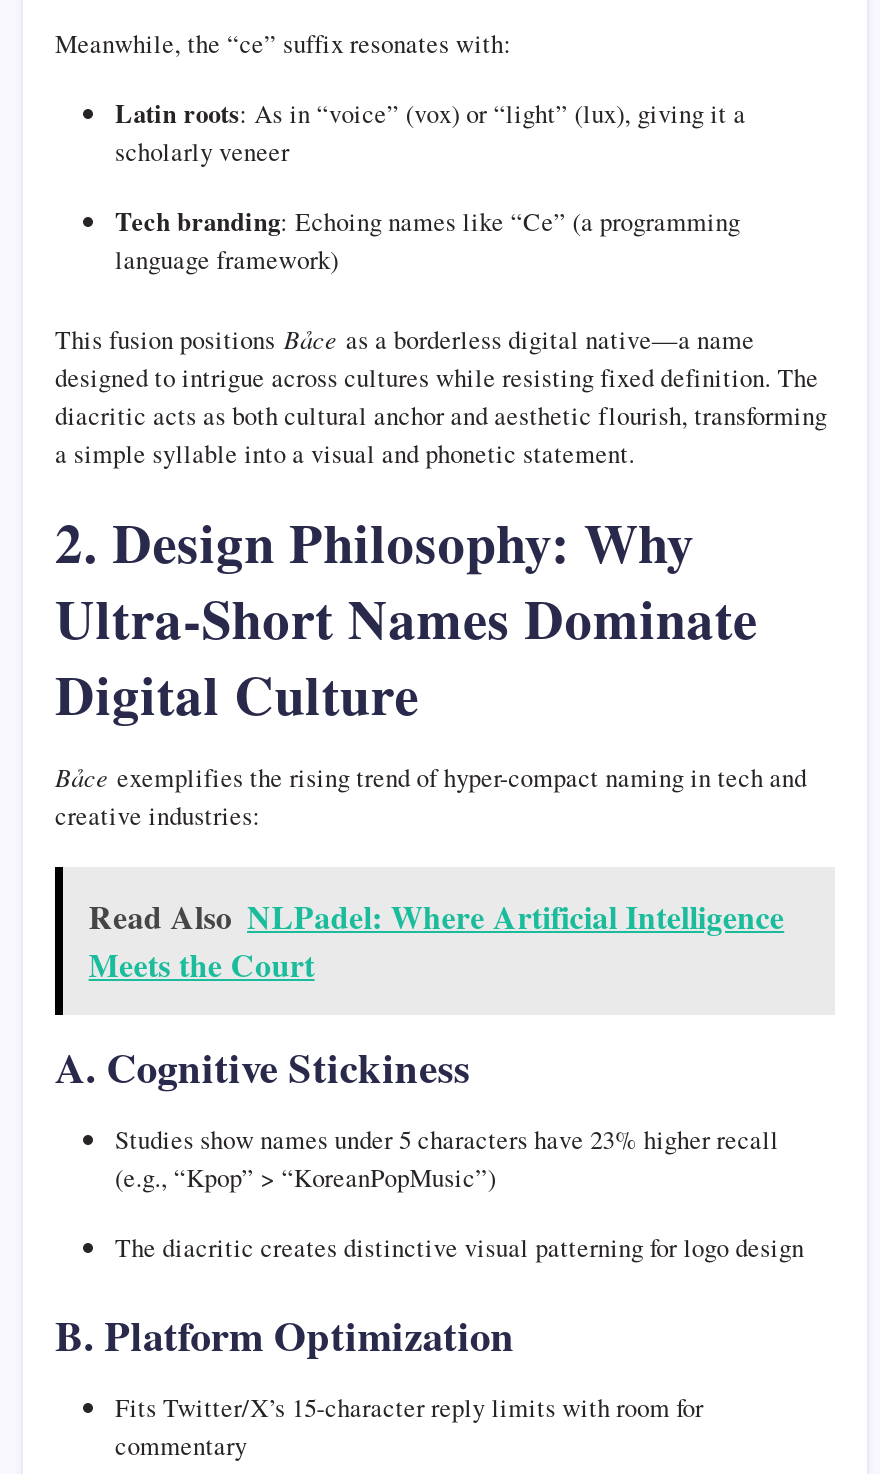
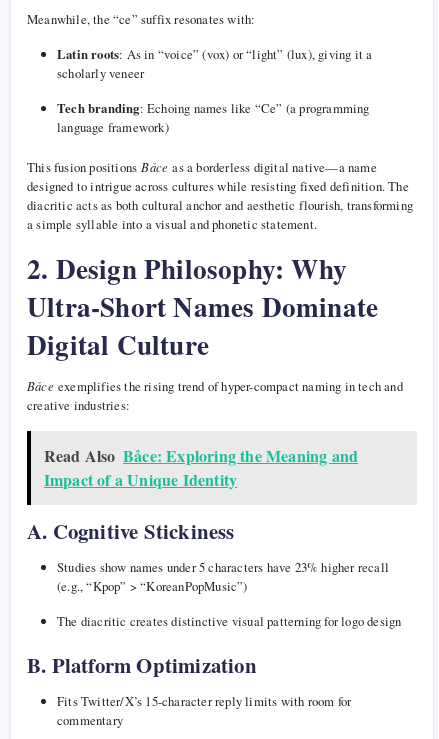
- Read Also NLPadel: Where Artificial Intelligence
- Meets the Court
+ Read Also Bảce: Exploring the Meaning and
+ Impact of a Unique Identity
